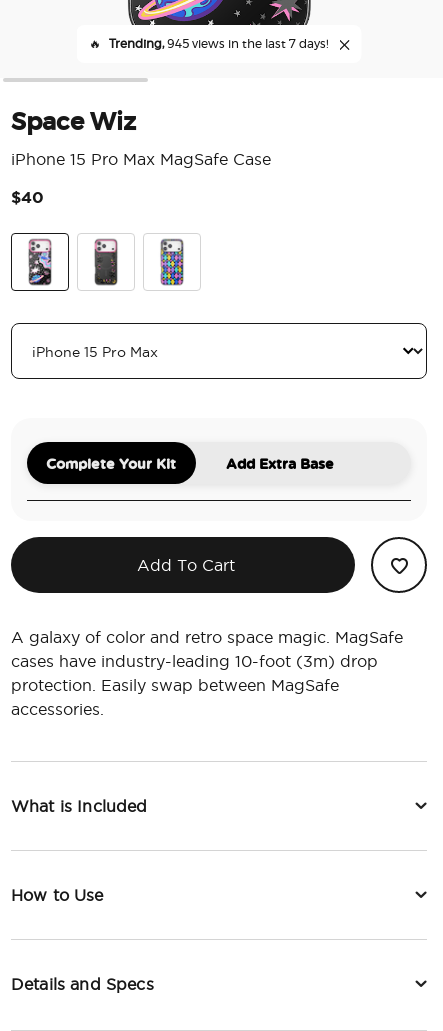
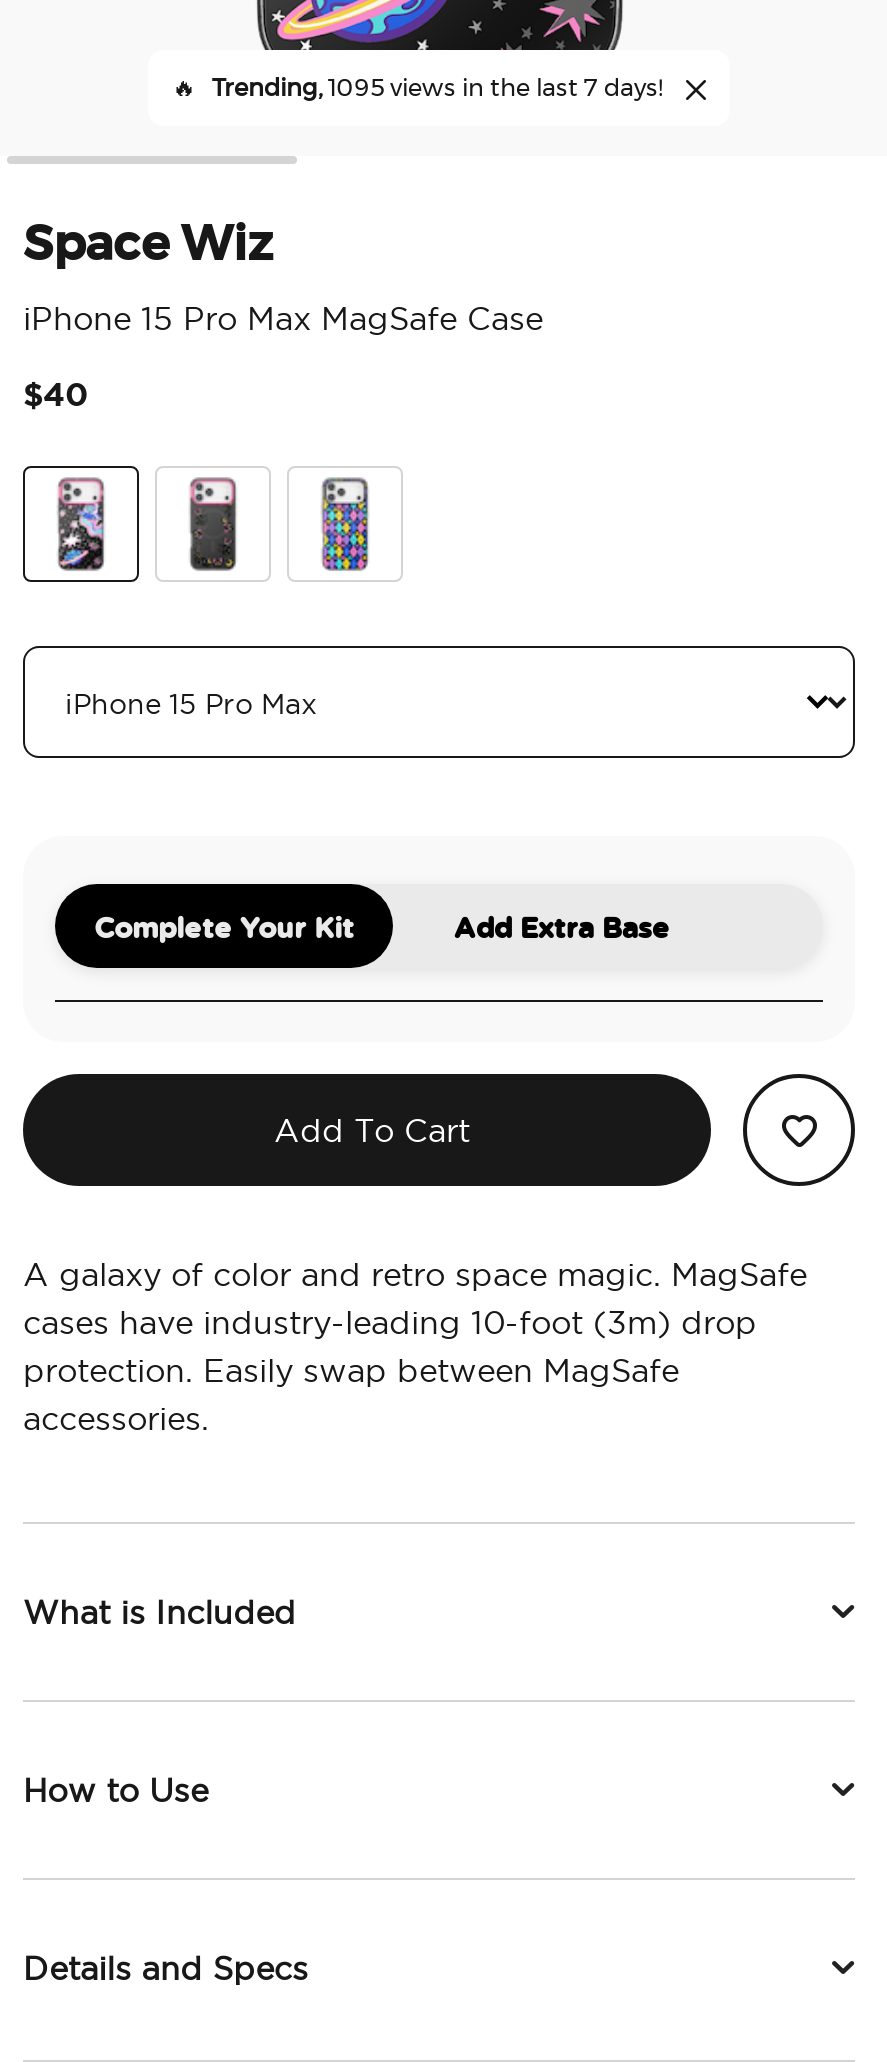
- Trending, 945 views in the last 7 days!
+ Trending, 1095 views in the last 7 days!
